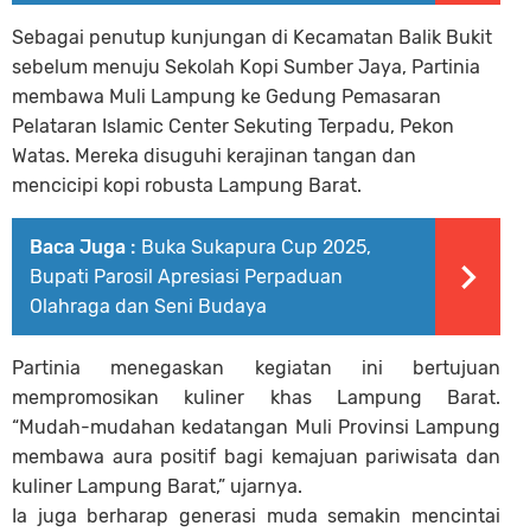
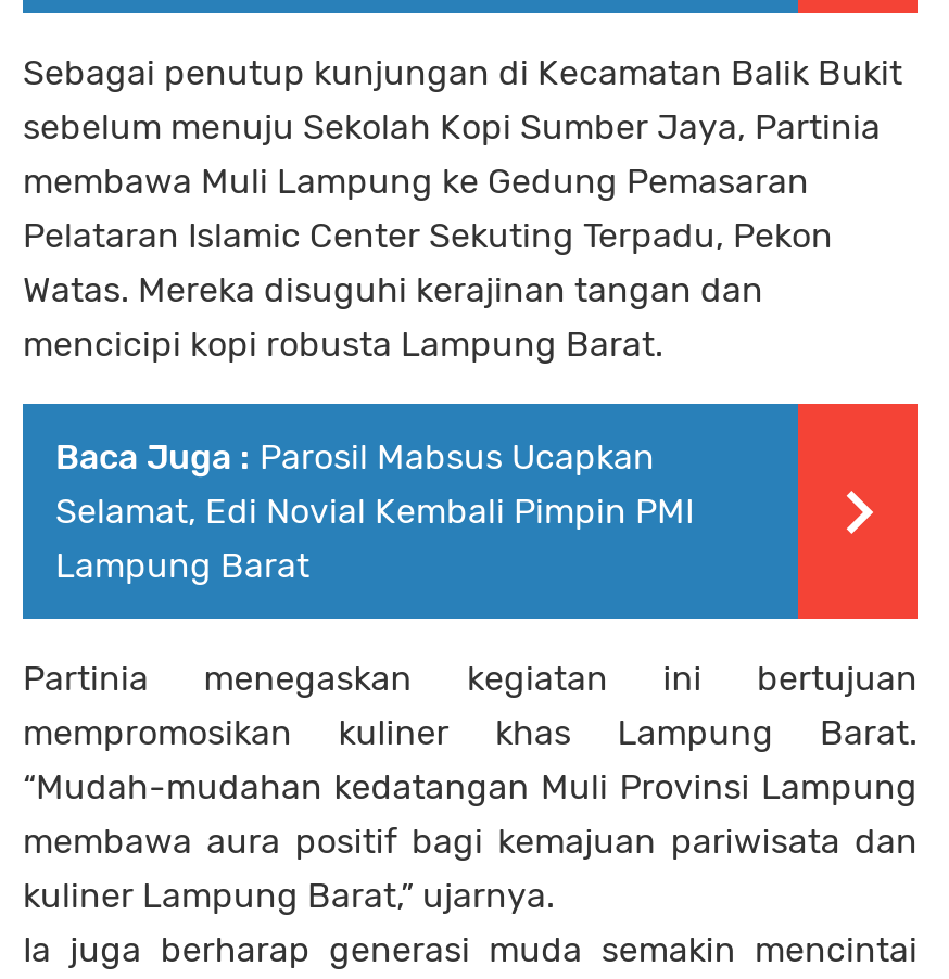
- Baca Juga : Buka Sukapura Cup 2025,
- Bupati Parosil Apresiasi Perpaduan
- Olahraga dan Seni Budaya
+ Baca Juga : Parosil Mabsus Ucapkan
+ Selamat, Edi Novial Kembali Pimpin PMI
+ Lampung Barat
